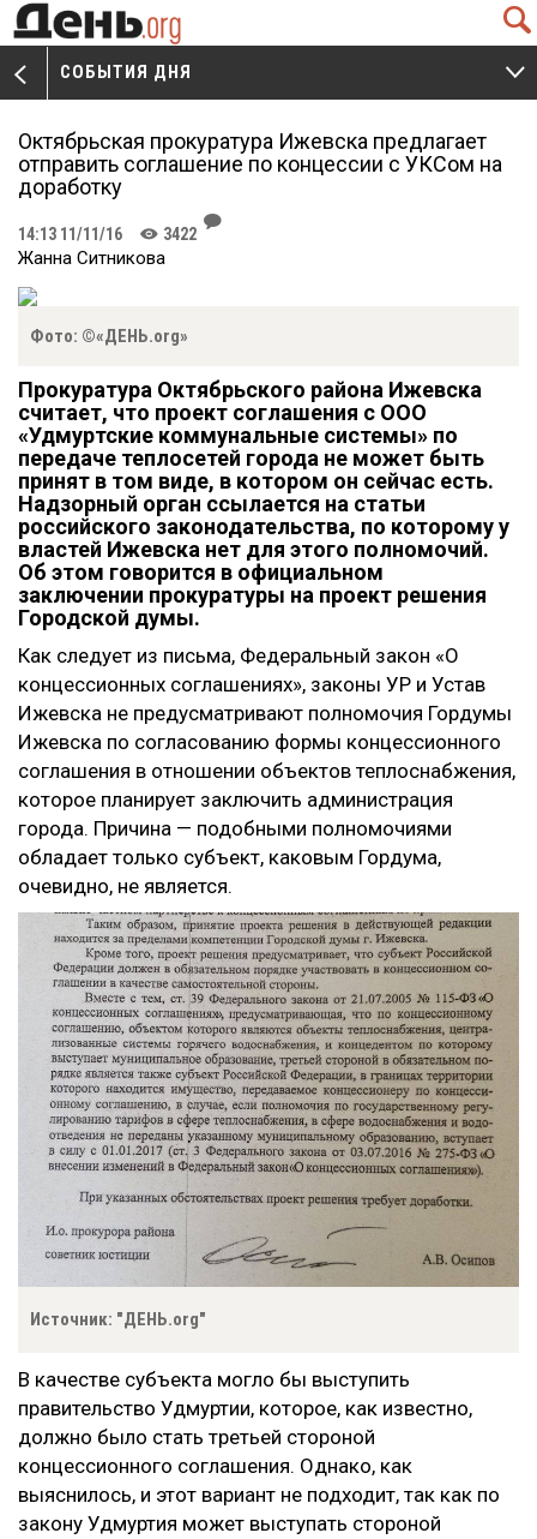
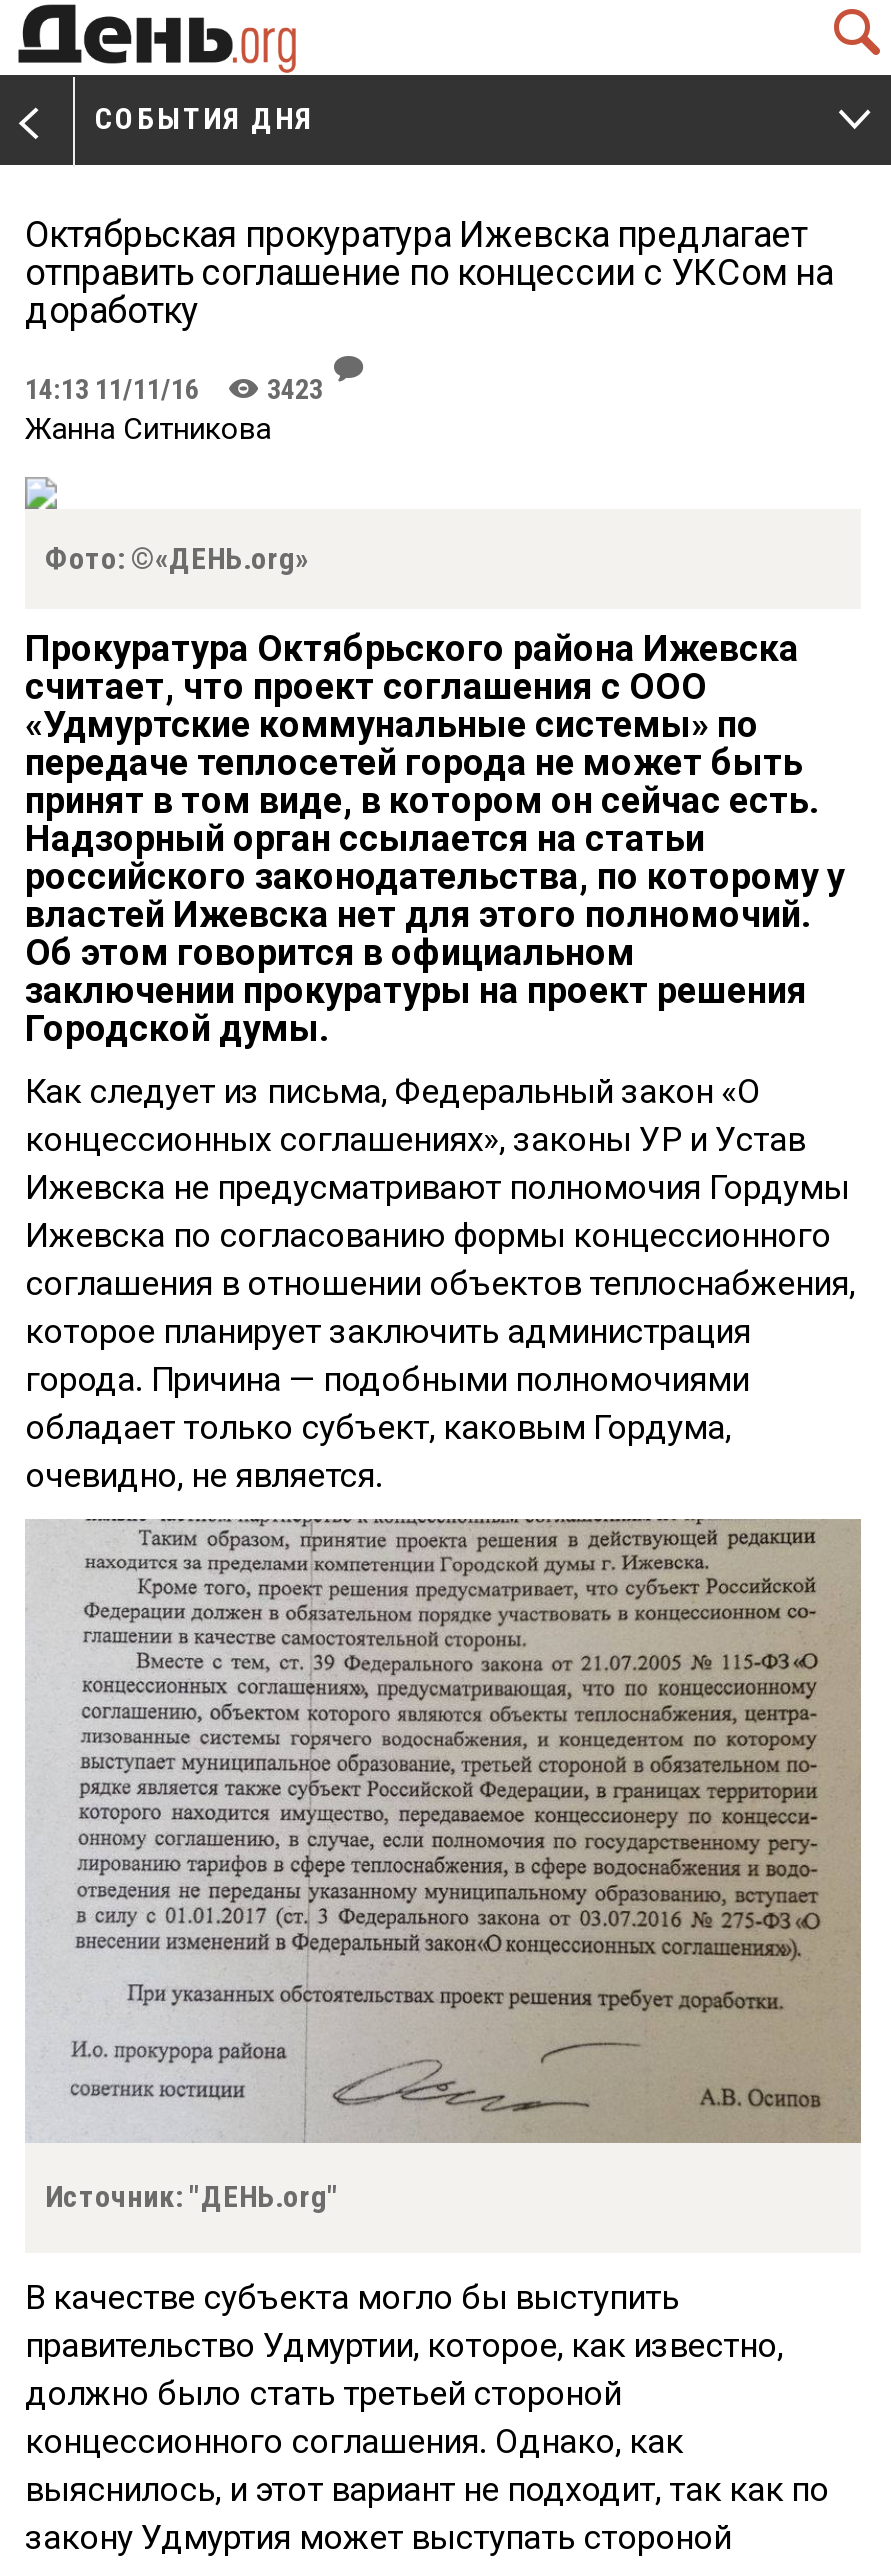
- 14:13 11/11/16 K 3422
+ 14:13 11/11/16 K 3423
